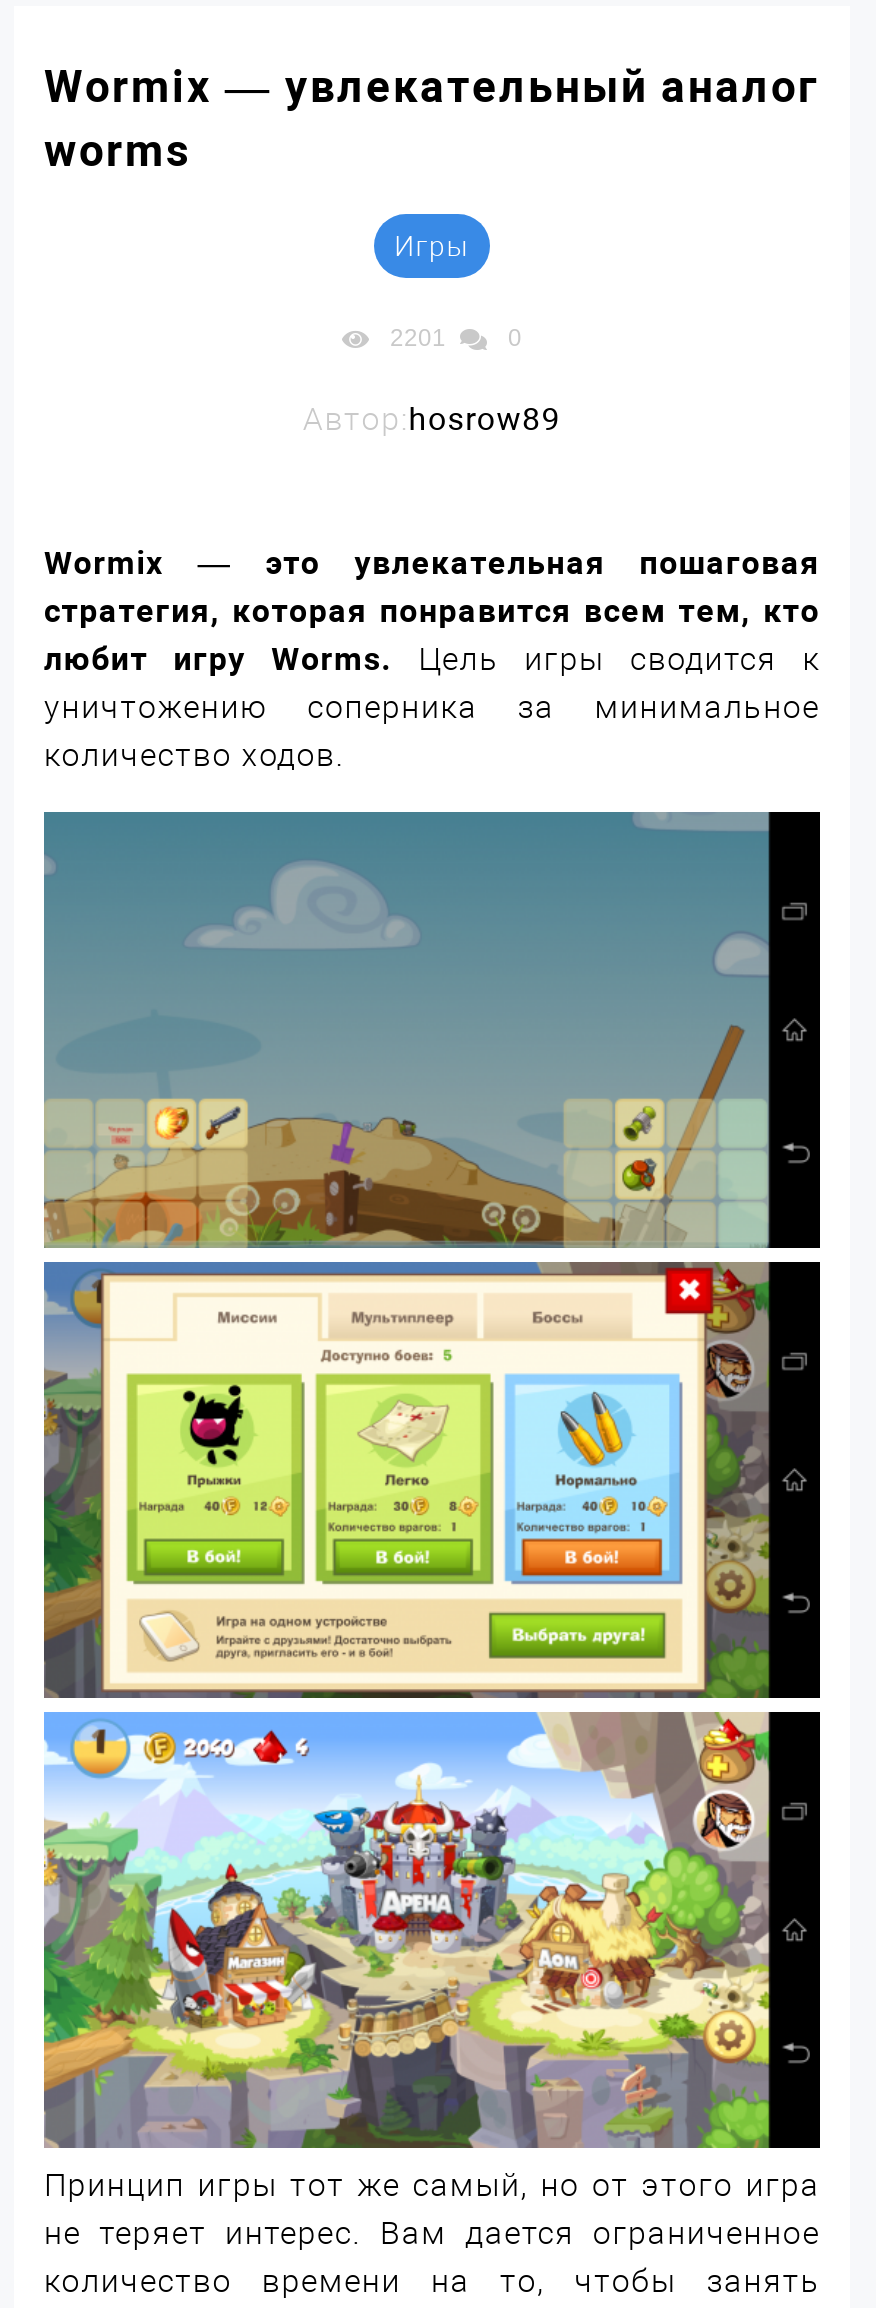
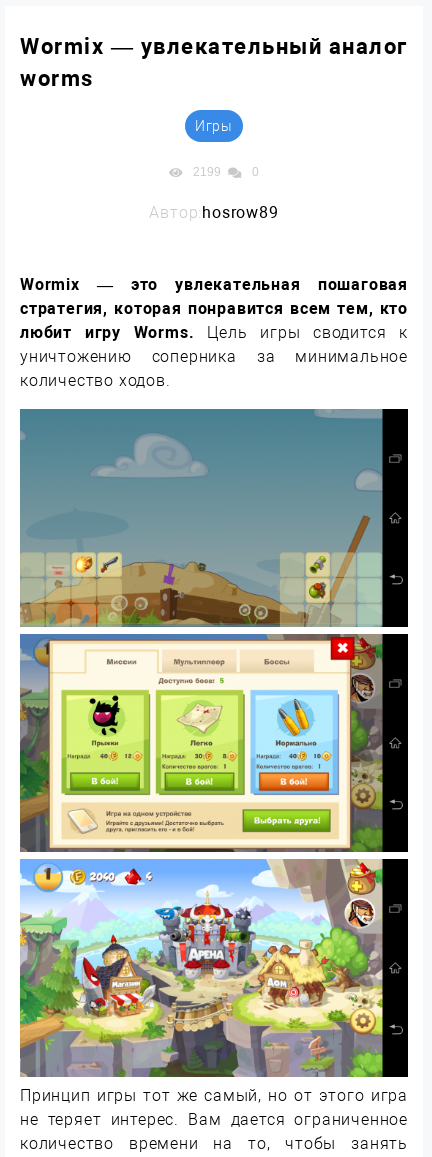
- 2201
+ 2199
